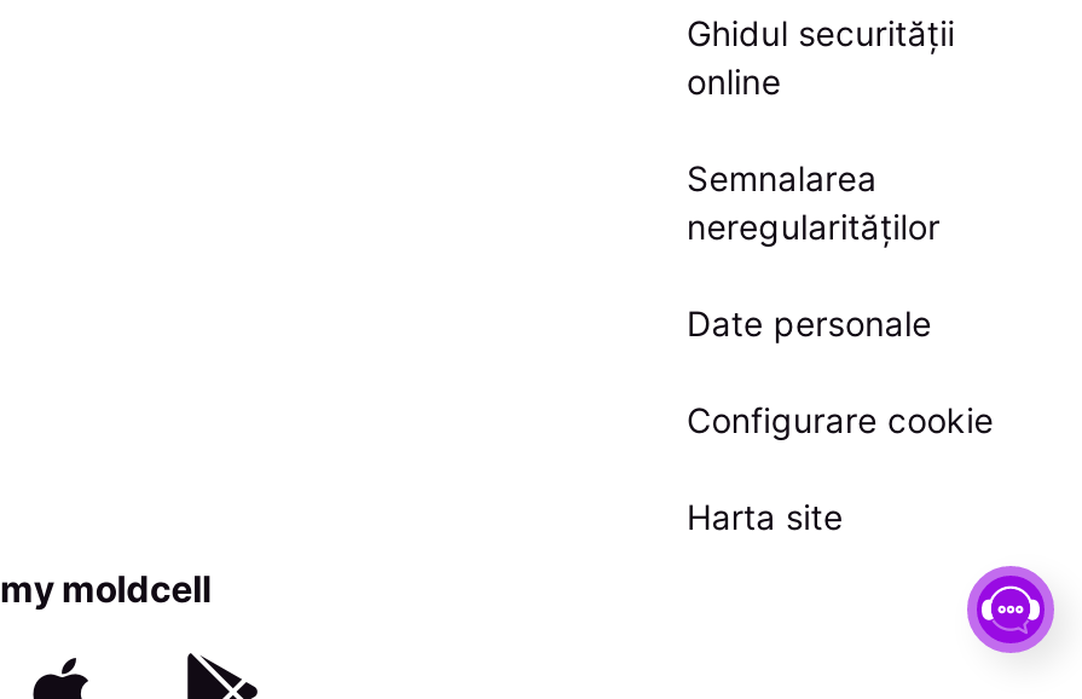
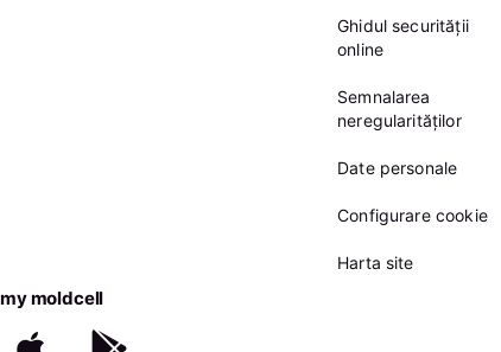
- [image]
